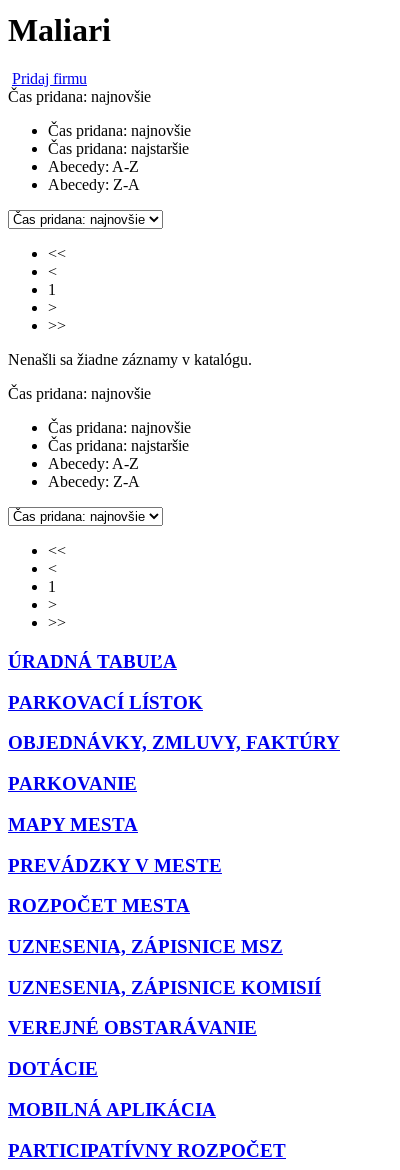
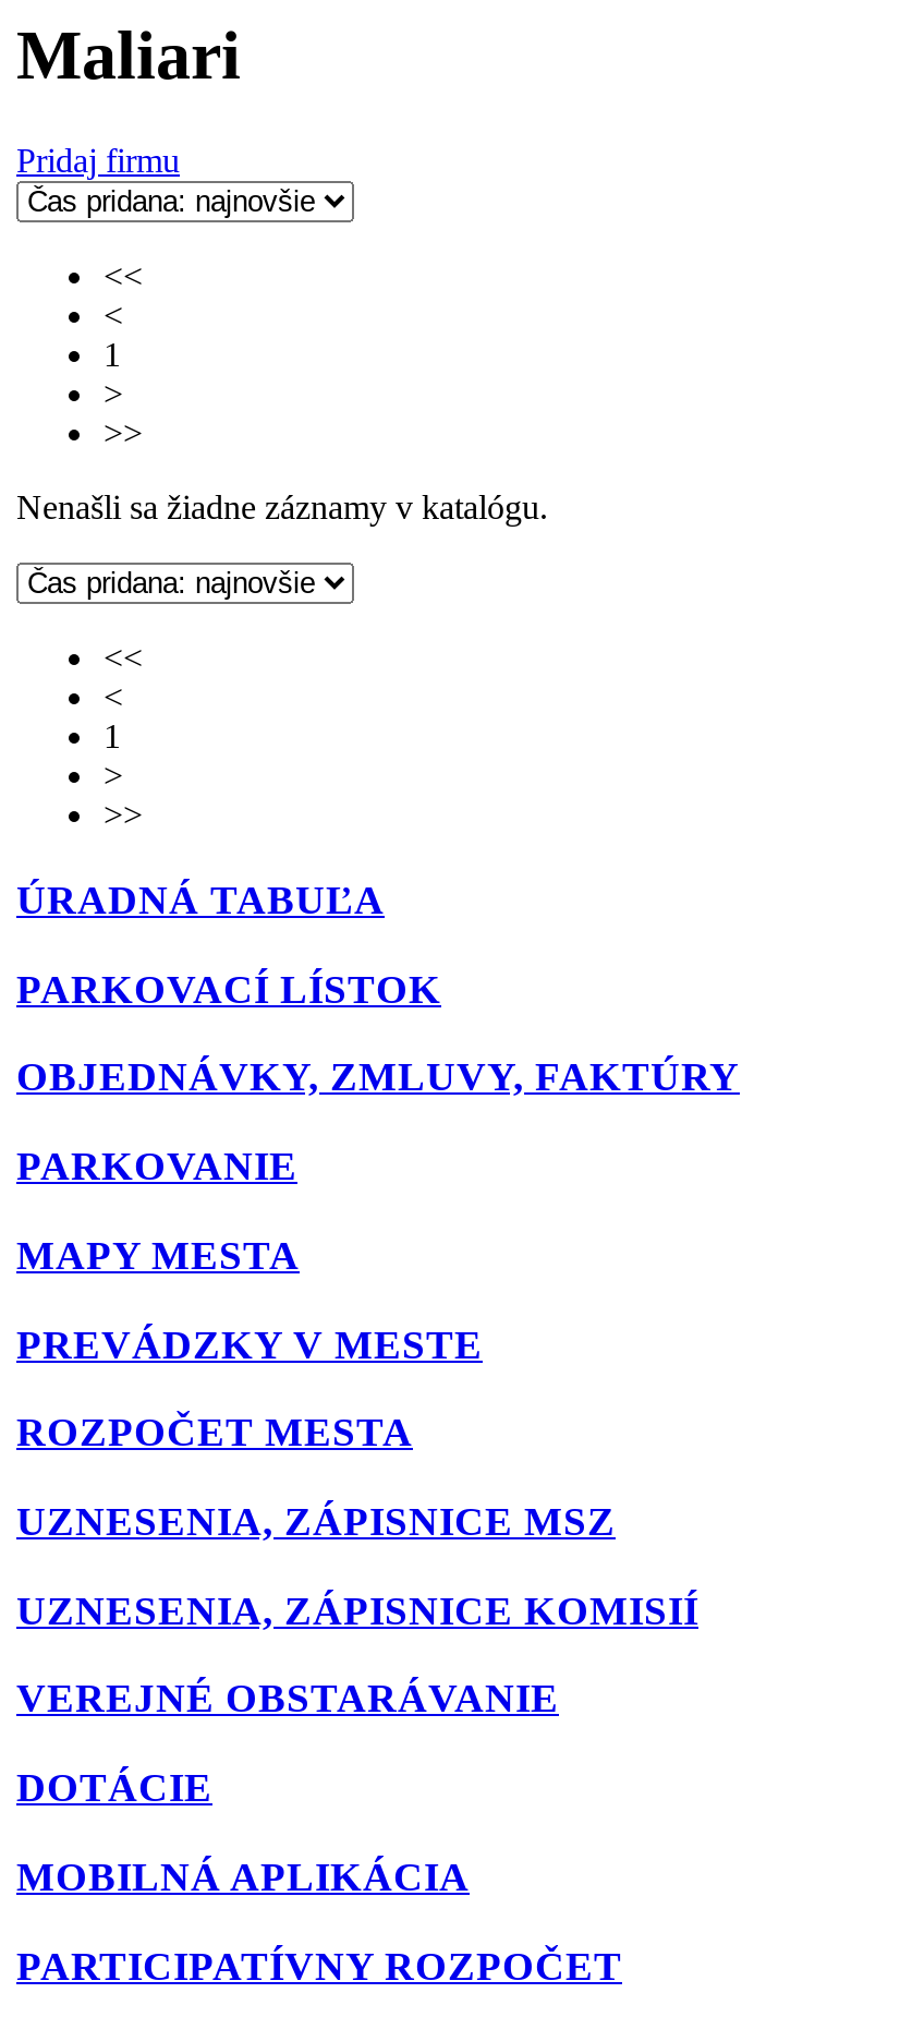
- Čas pridana: najnovšie
- Čas pridana: najnovšie
- Čas pridana: najstaršie
- Abecedy: A-Z
- Abecedy: Z-A

- Čas pridana: najnovšie
- Čas pridana: najnovšie
- Čas pridana: najstaršie
- Abecedy: A-Z
- Abecedy: Z-A
